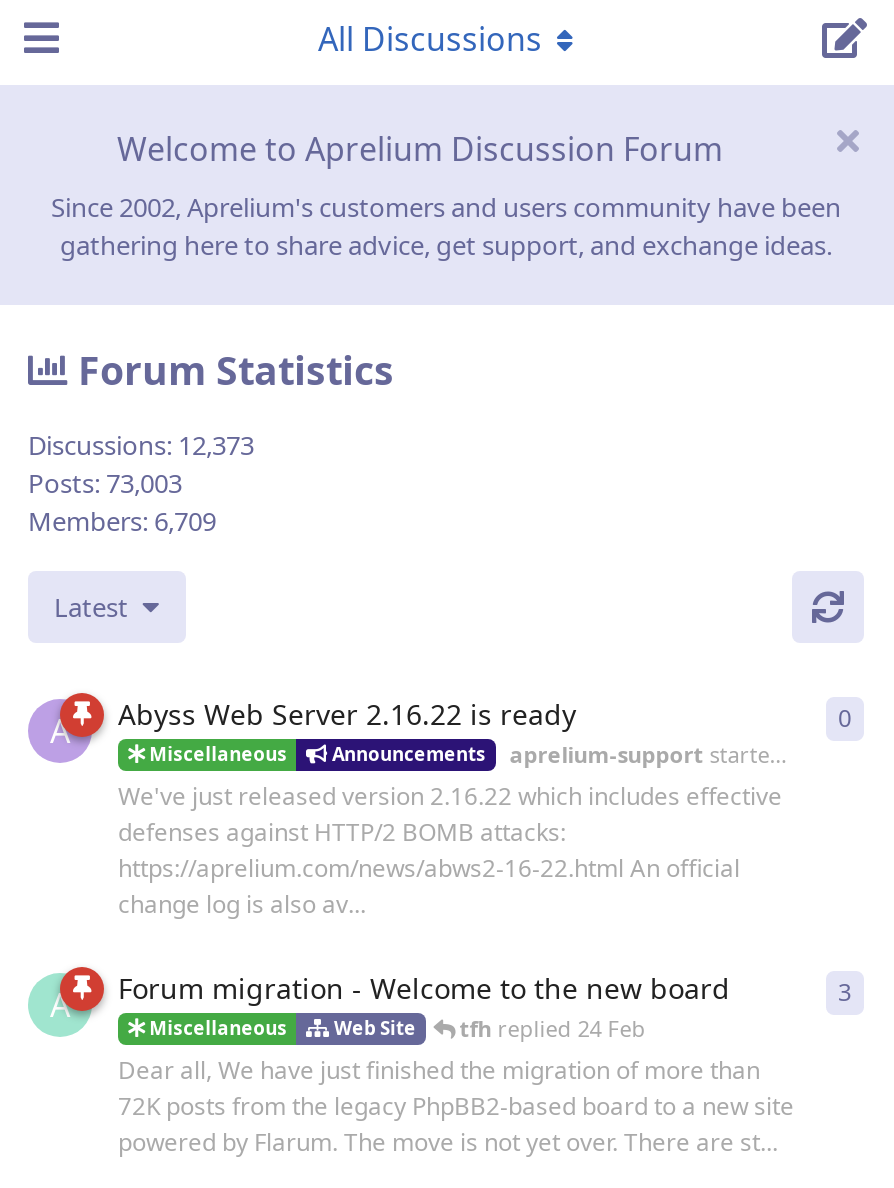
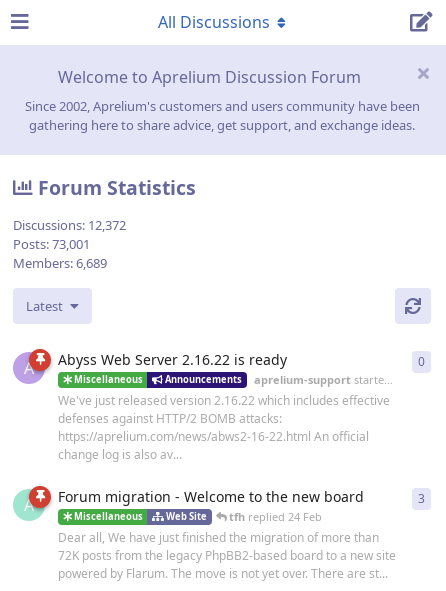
- Discussions: 12,373
+ Discussions: 12,372

- Posts: 73,003
+ Posts: 73,001

- Members: 6,709
+ Members: 6,689
